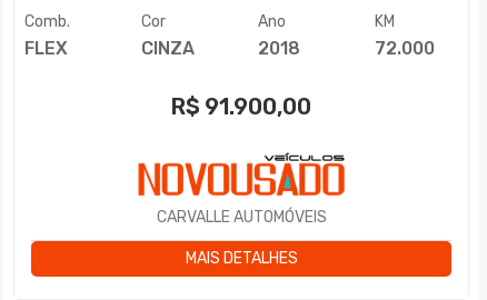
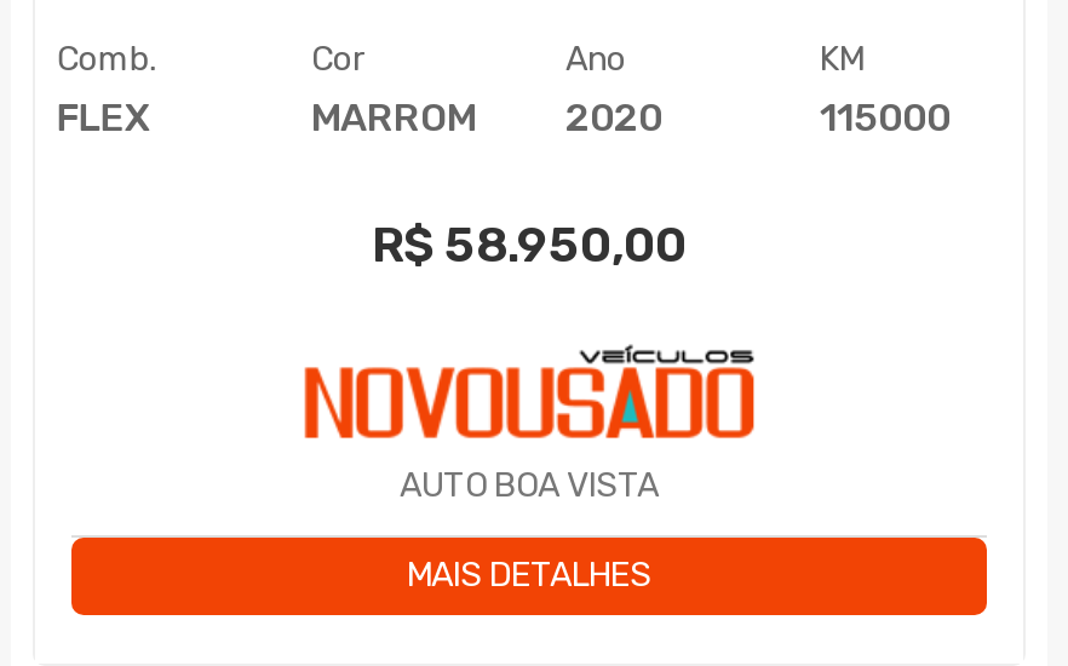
- CINZA
+ MARROM

- 2018
+ 2020

- 72.000
+ 115000

- R$91.900,00
+ R$58.950,00

- CARVALLE AUTOMÓVEIS
+ AUTO BOA VISTA
